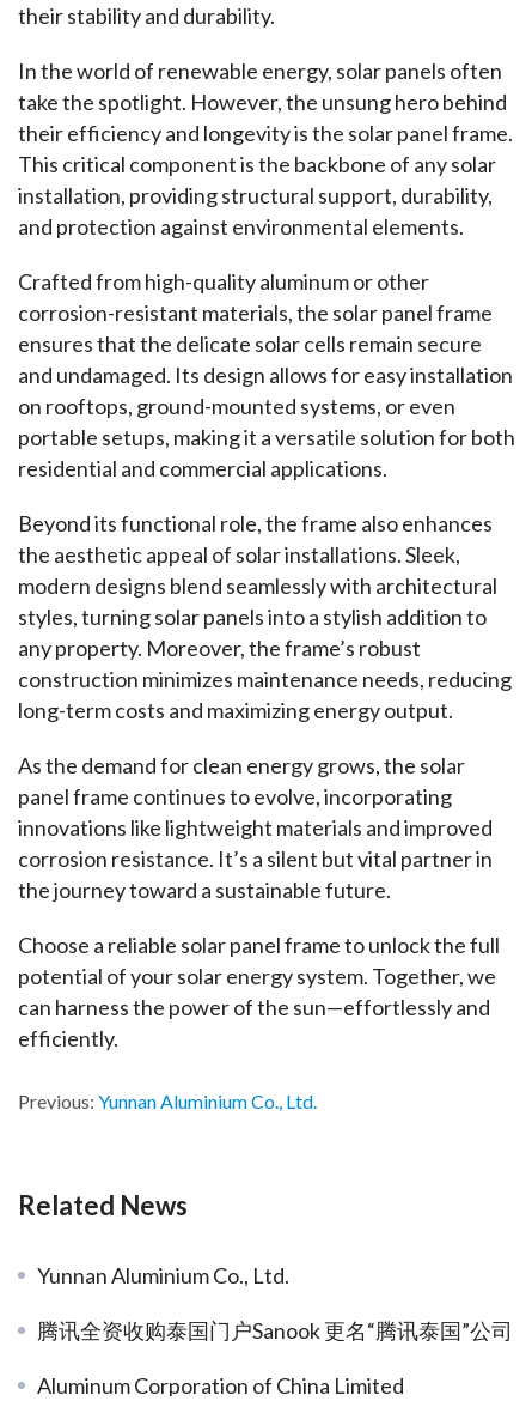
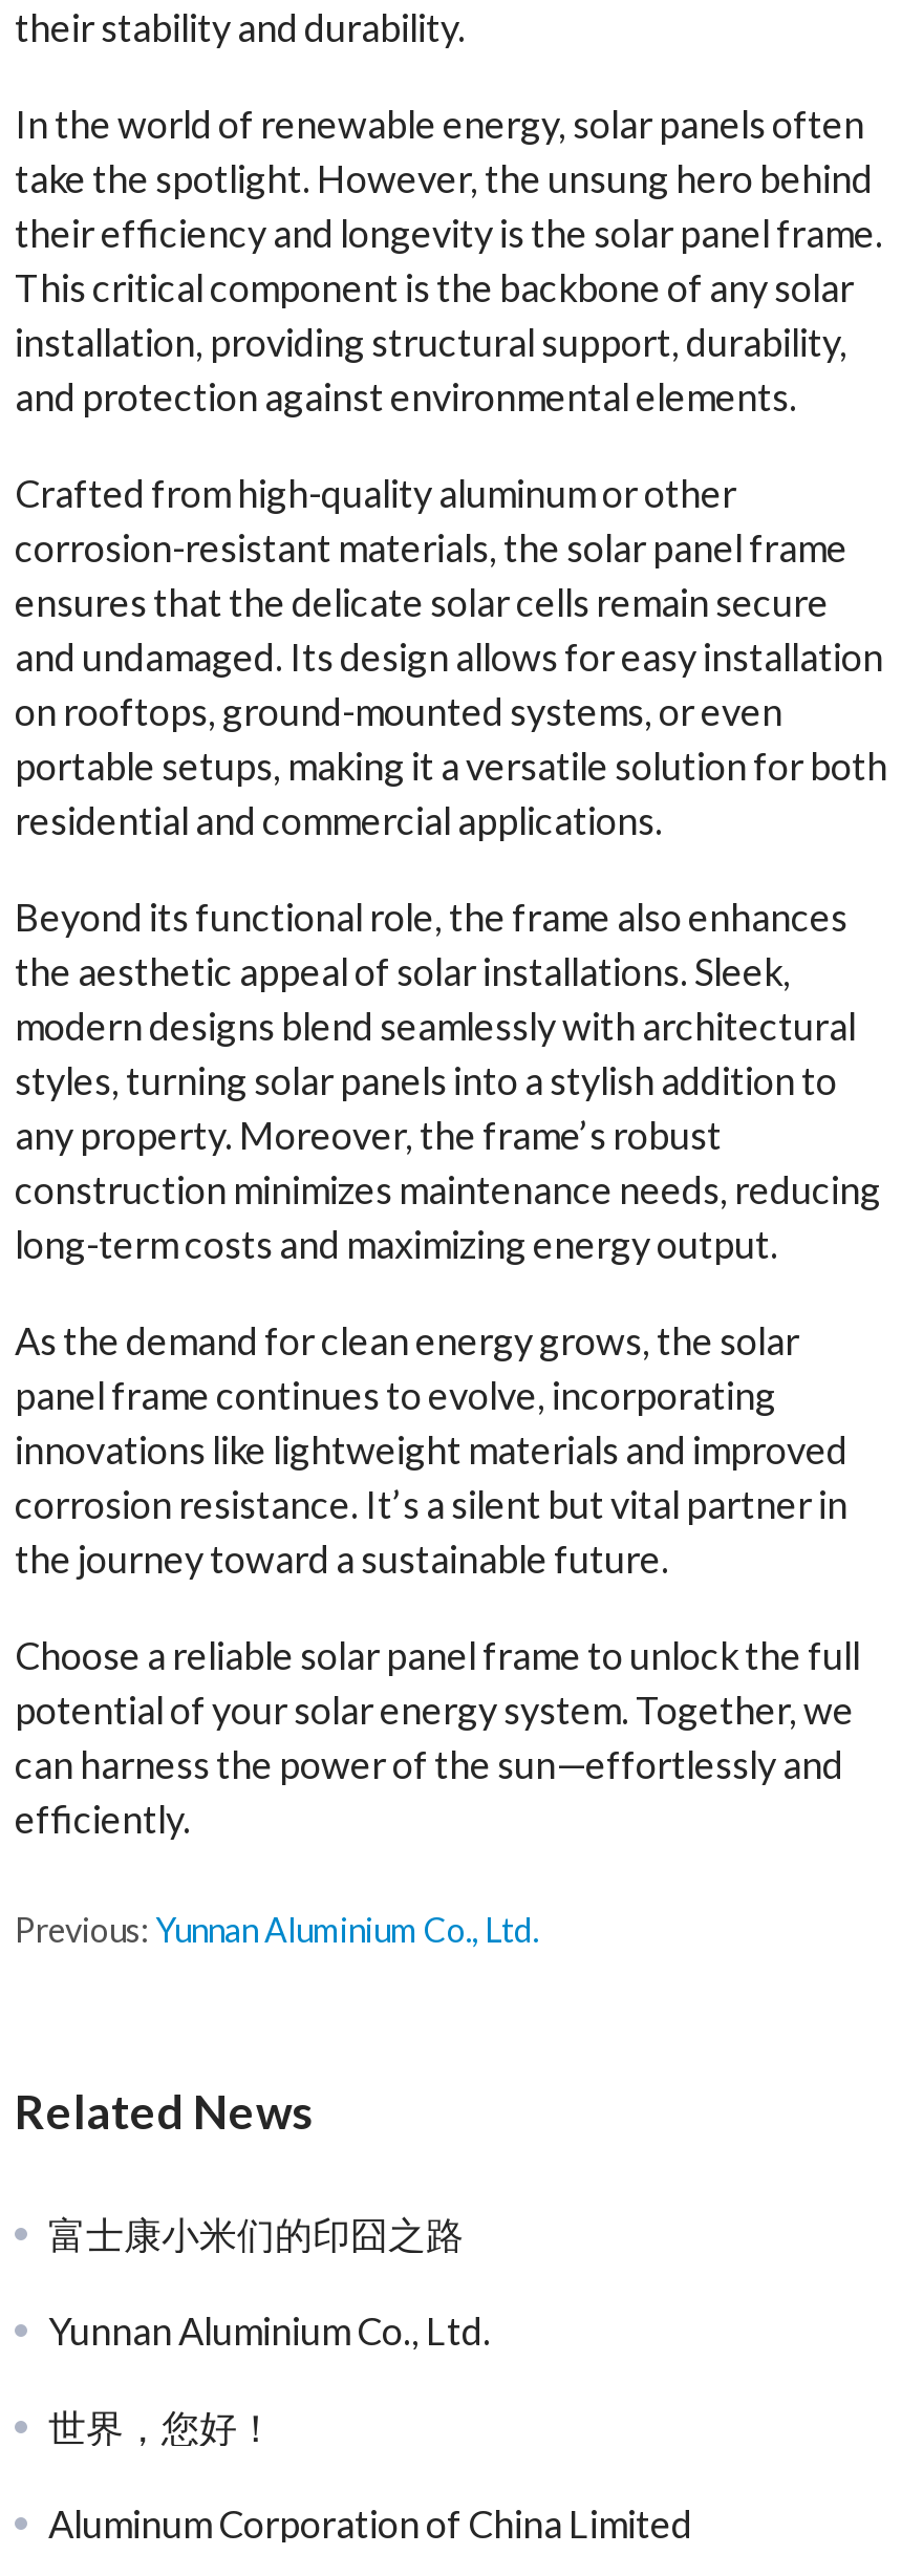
+ 富士康小米们的印囧之路

- 腾讯全资收购泰国门户Sanook 更名“腾讯泰国”公司
+ 世界，您好！
